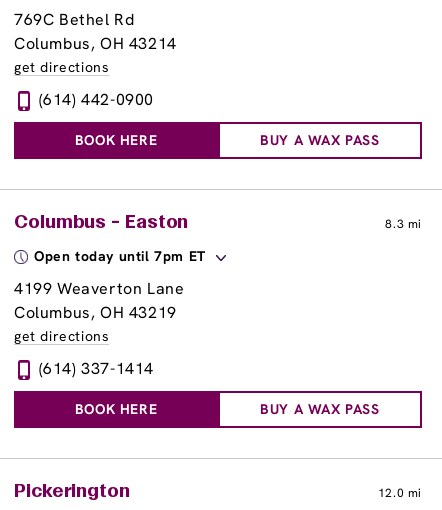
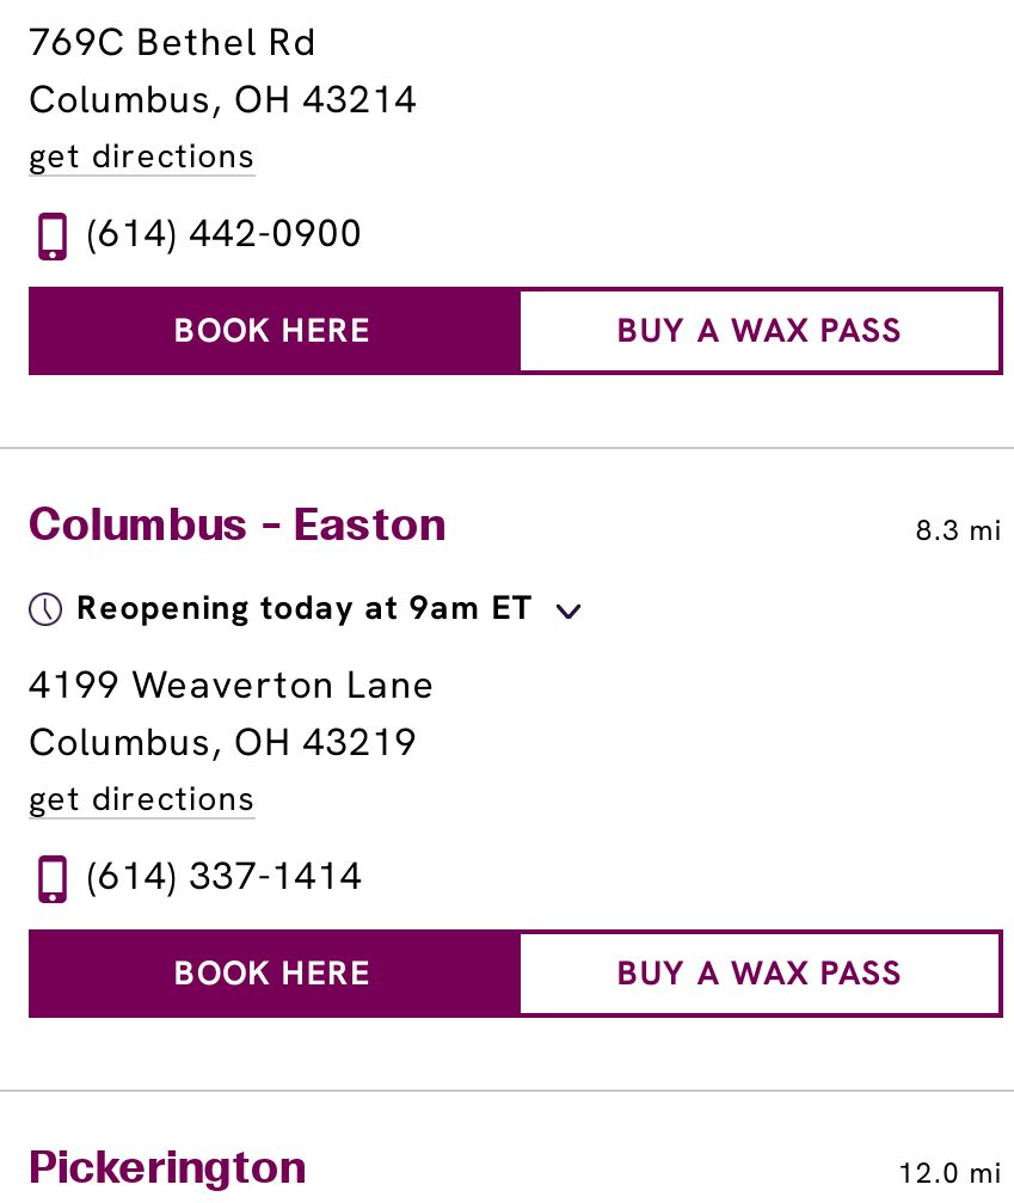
- Open today until 7pm ET
+ Reopening today at 9am ET
